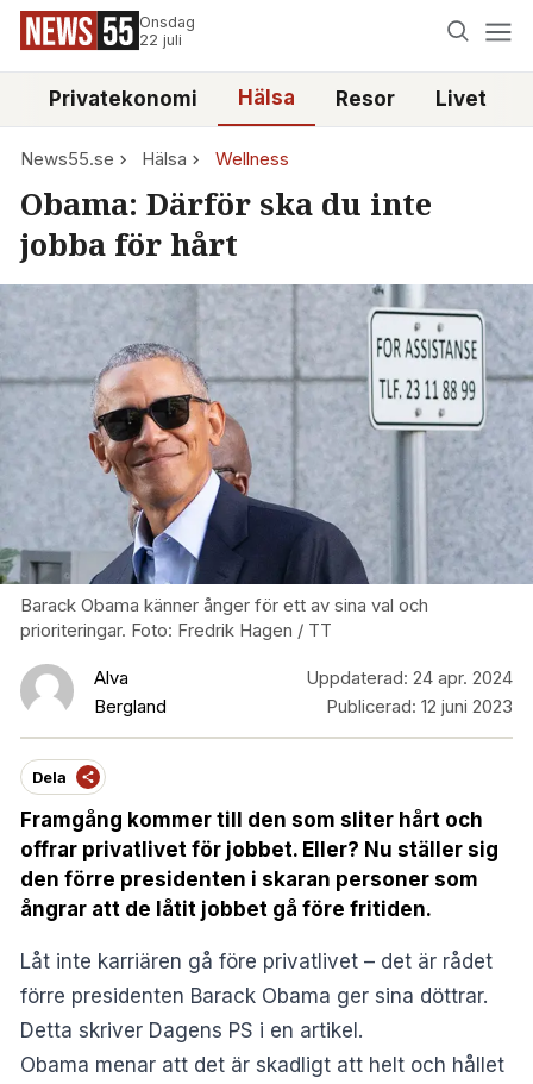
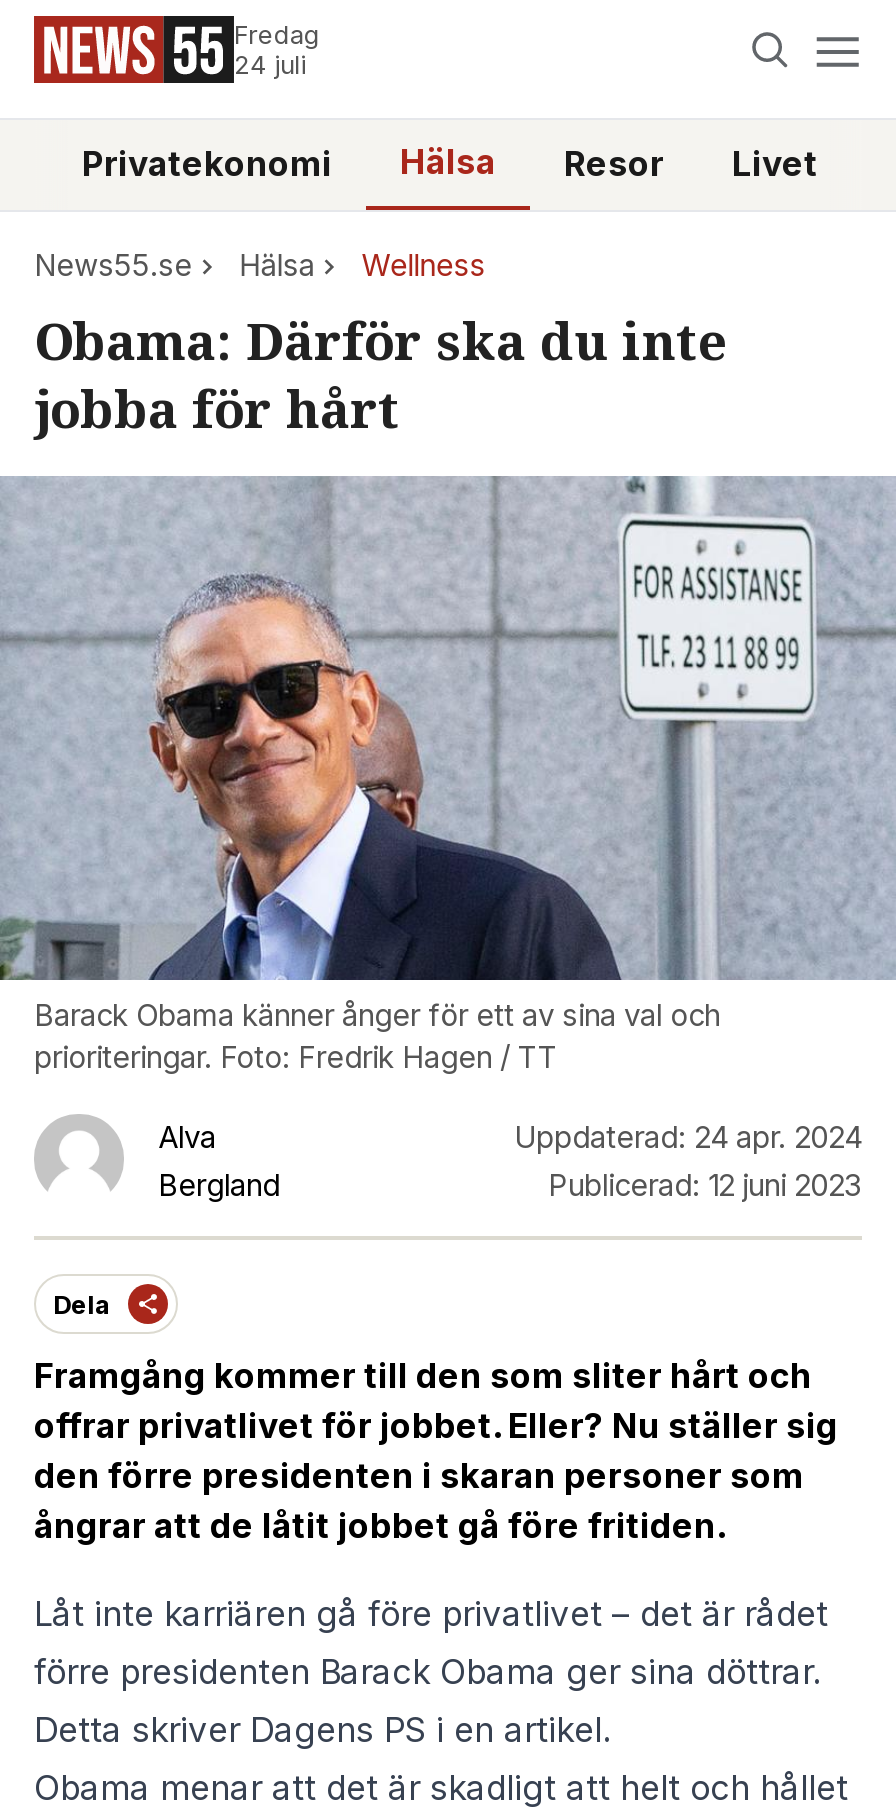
- Onsdag
- 22 juli
+ Fredag
+ 24 juli
